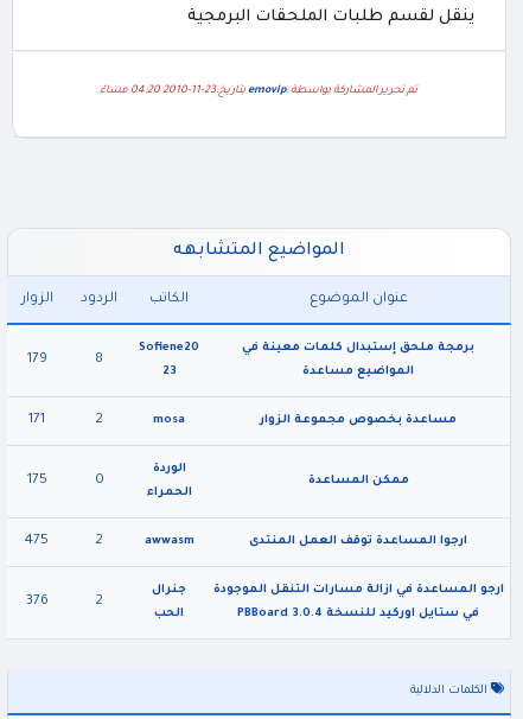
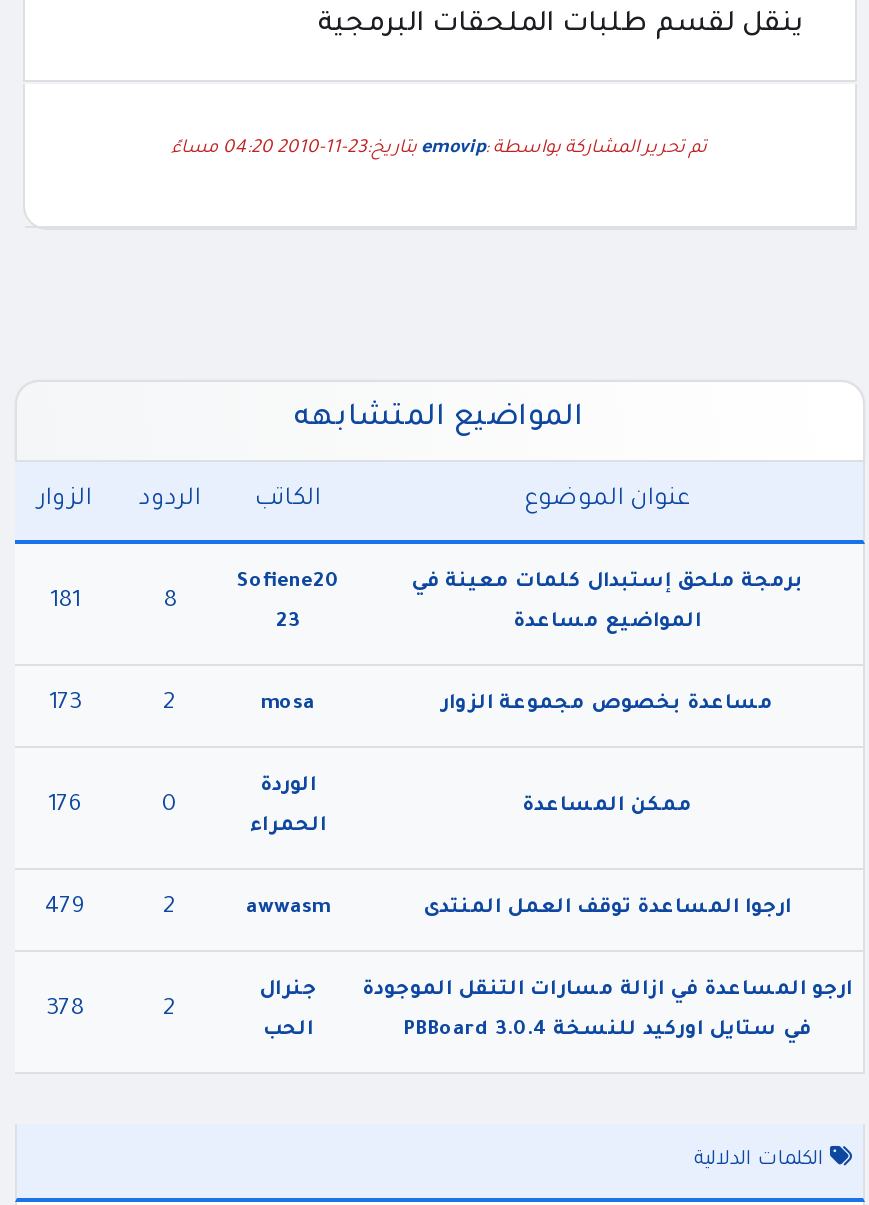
- 179
+ 181

- 171
+ 173

- 175
+ 176

- 475
+ 479

- 376
+ 378
